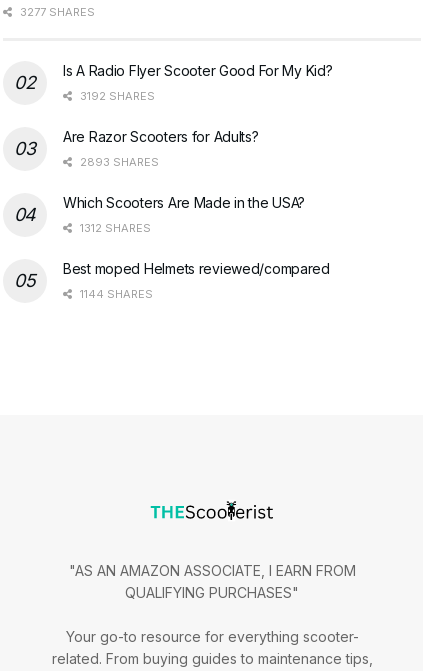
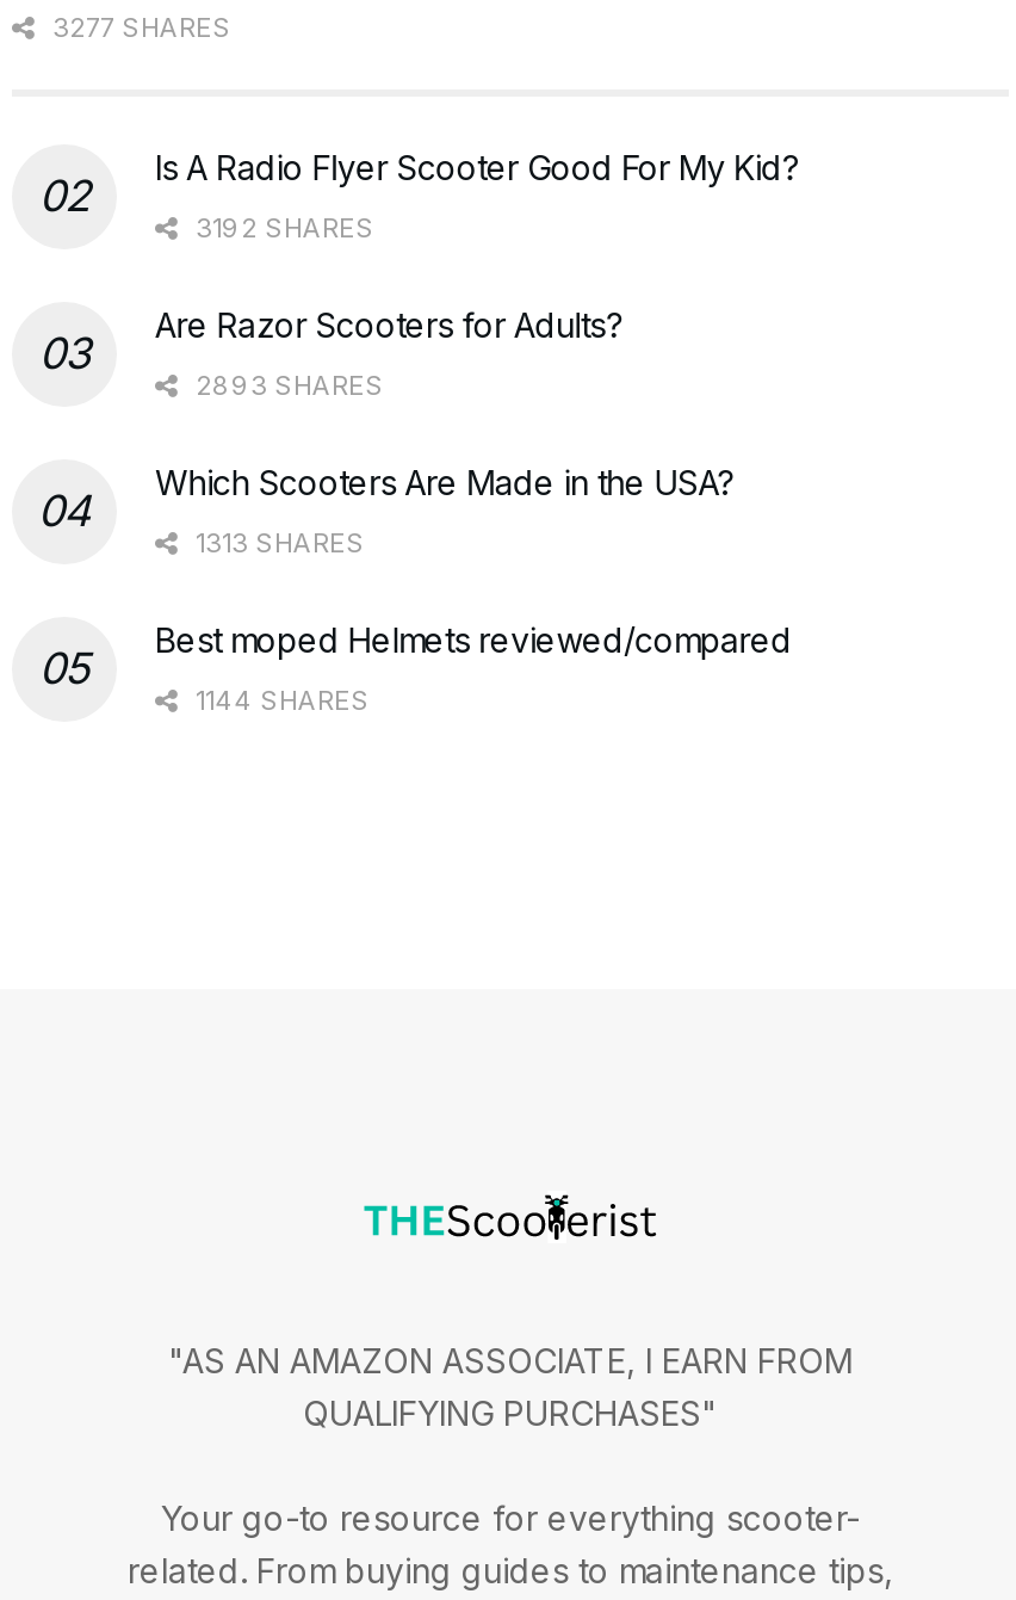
- 1312 SHARES
+ 1313 SHARES
